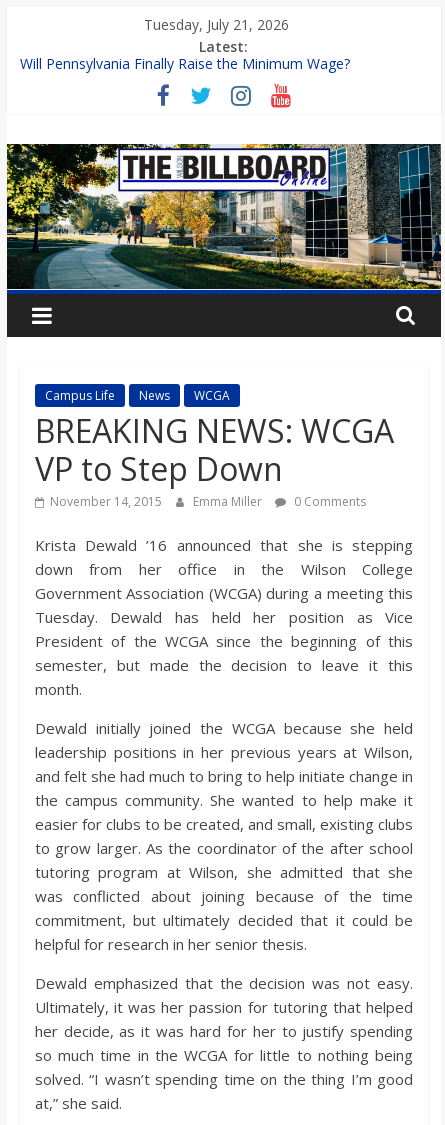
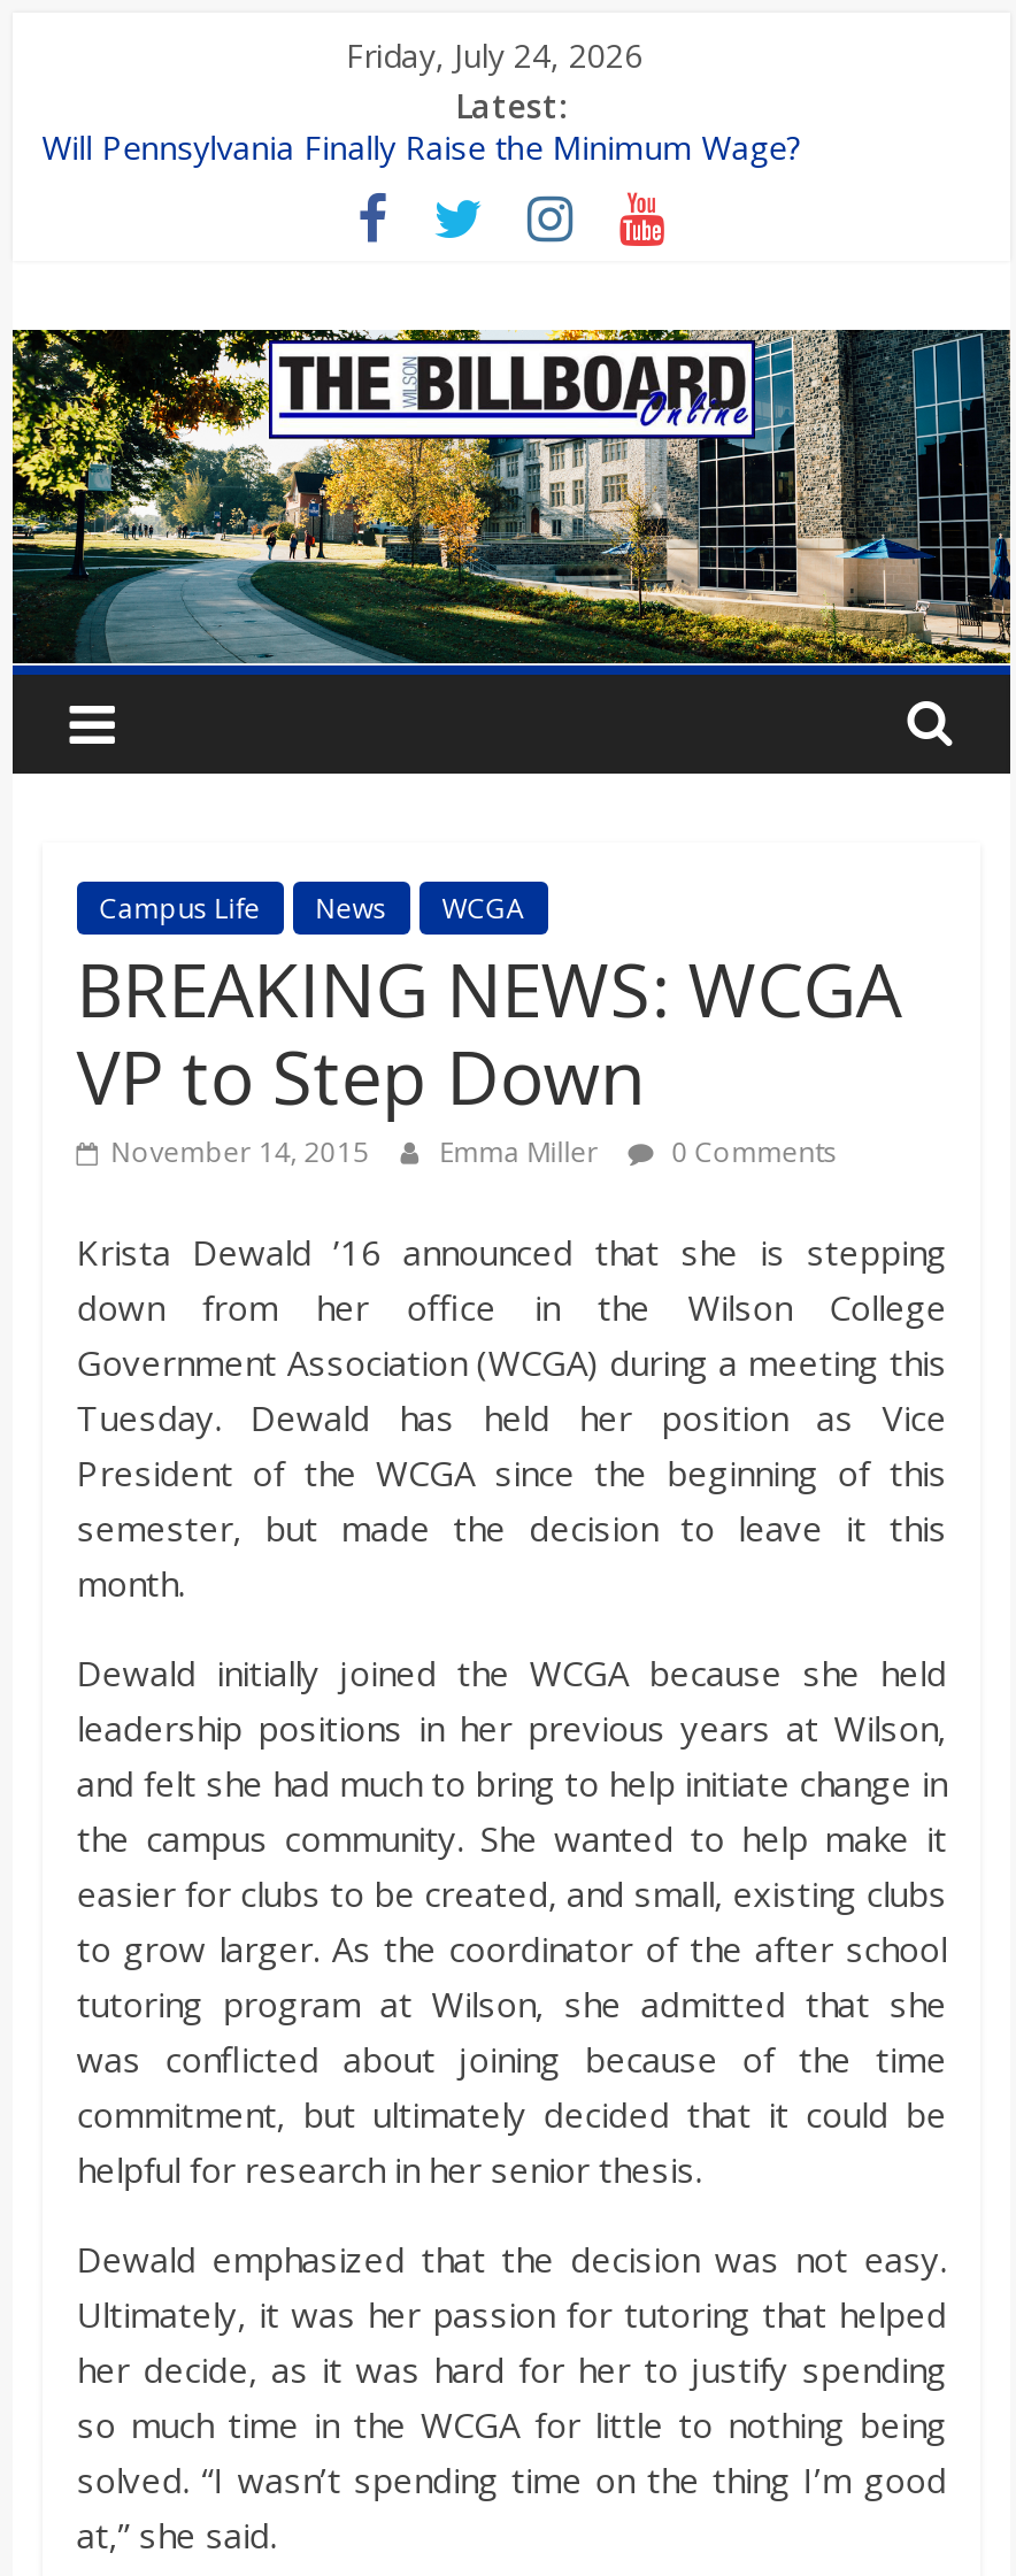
- Tuesday, July 21, 2026
+ Friday, July 24, 2026
